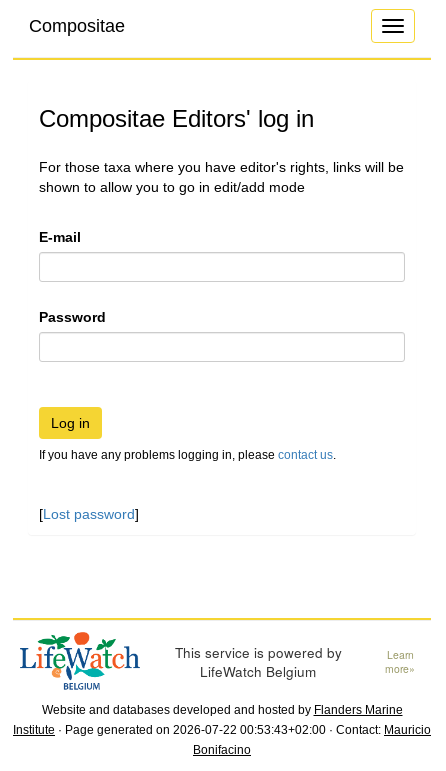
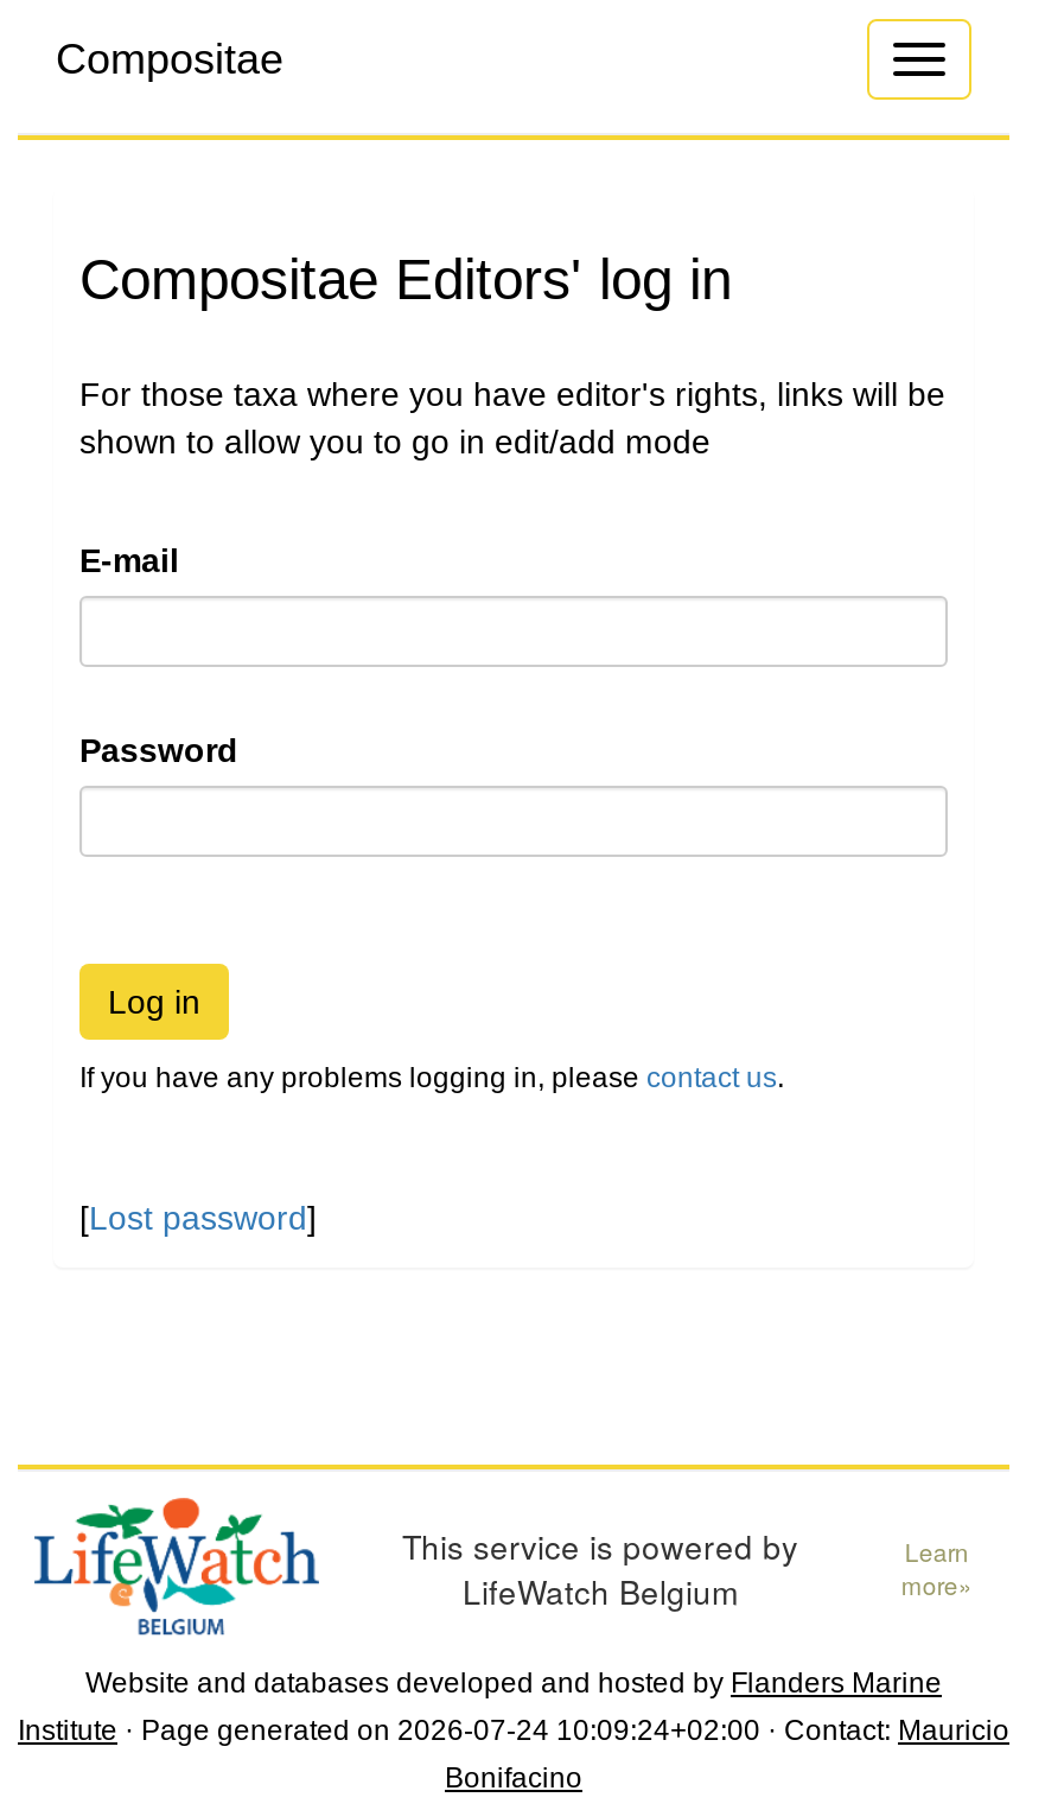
- Institute · Page generated on 2026-07-22 00:53:43+02:00 · Contact: Mauricio
+ Institute · Page generated on 2026-07-24 10:09:24+02:00 · Contact: Mauricio
